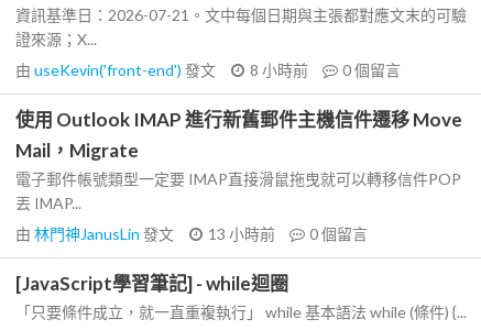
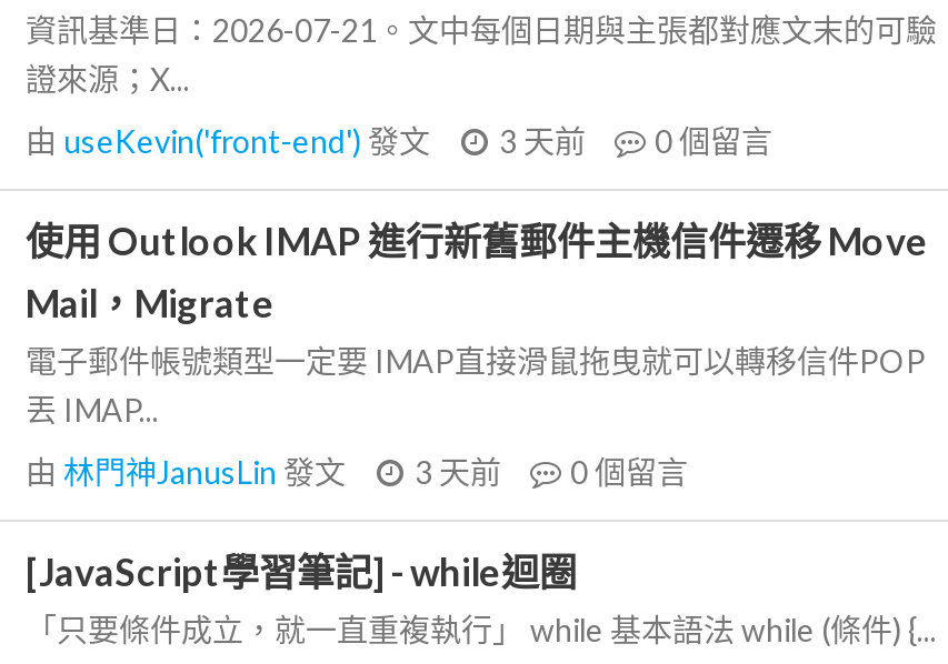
- 由useKevin('front-end')發文 8 小時前 0個留言
+ 由useKevin('front-end')發文 3 天前 0個留言

- 由林門神JanusLin發文 13 小時前 0個留言
+ 由林門神JanusLin發文 3 天前 0個留言
